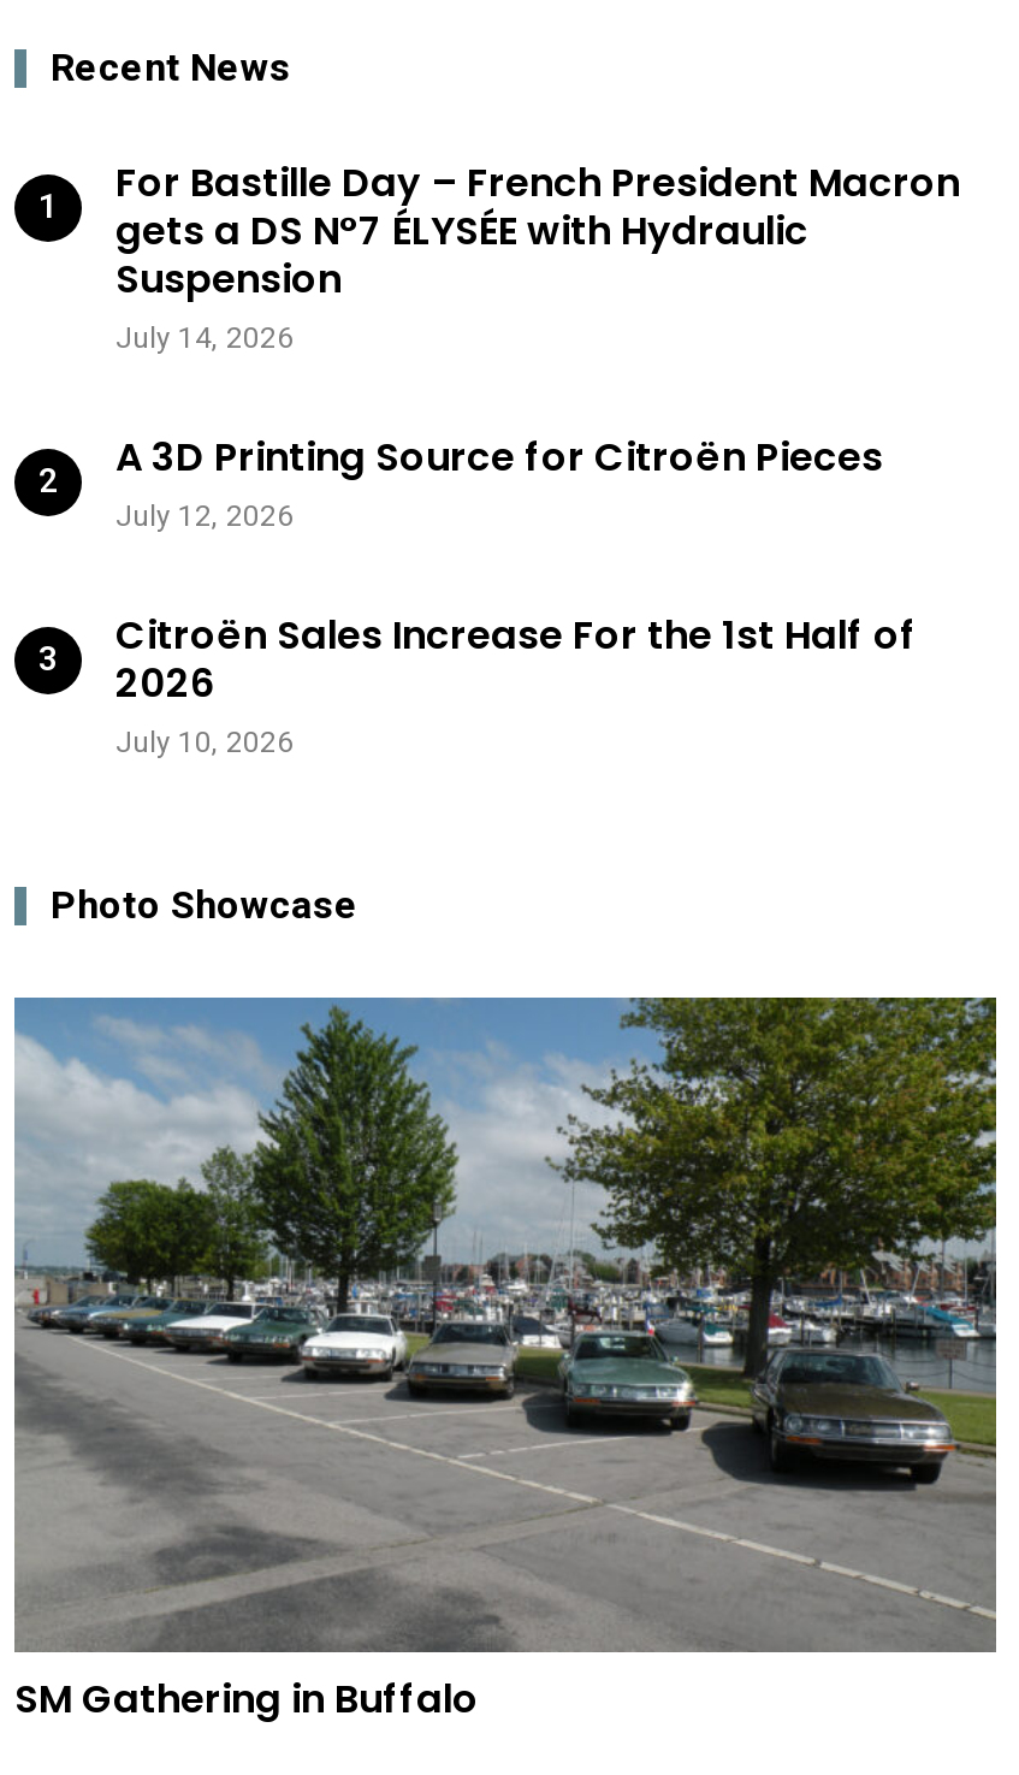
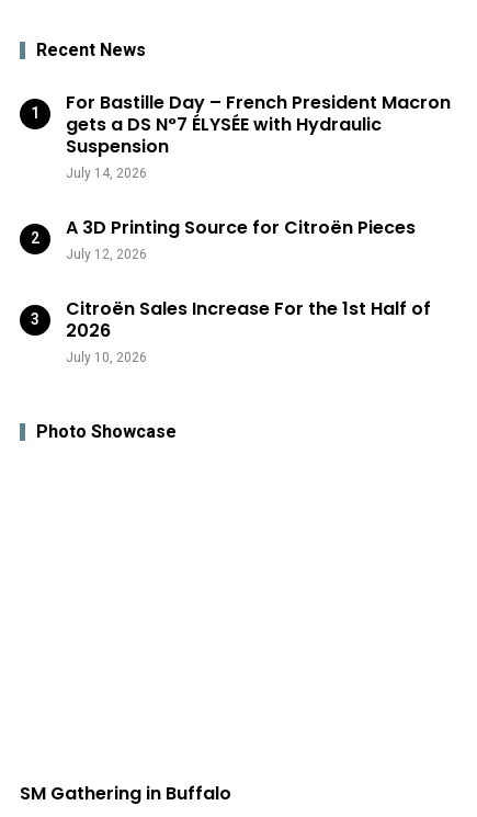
- [image]
